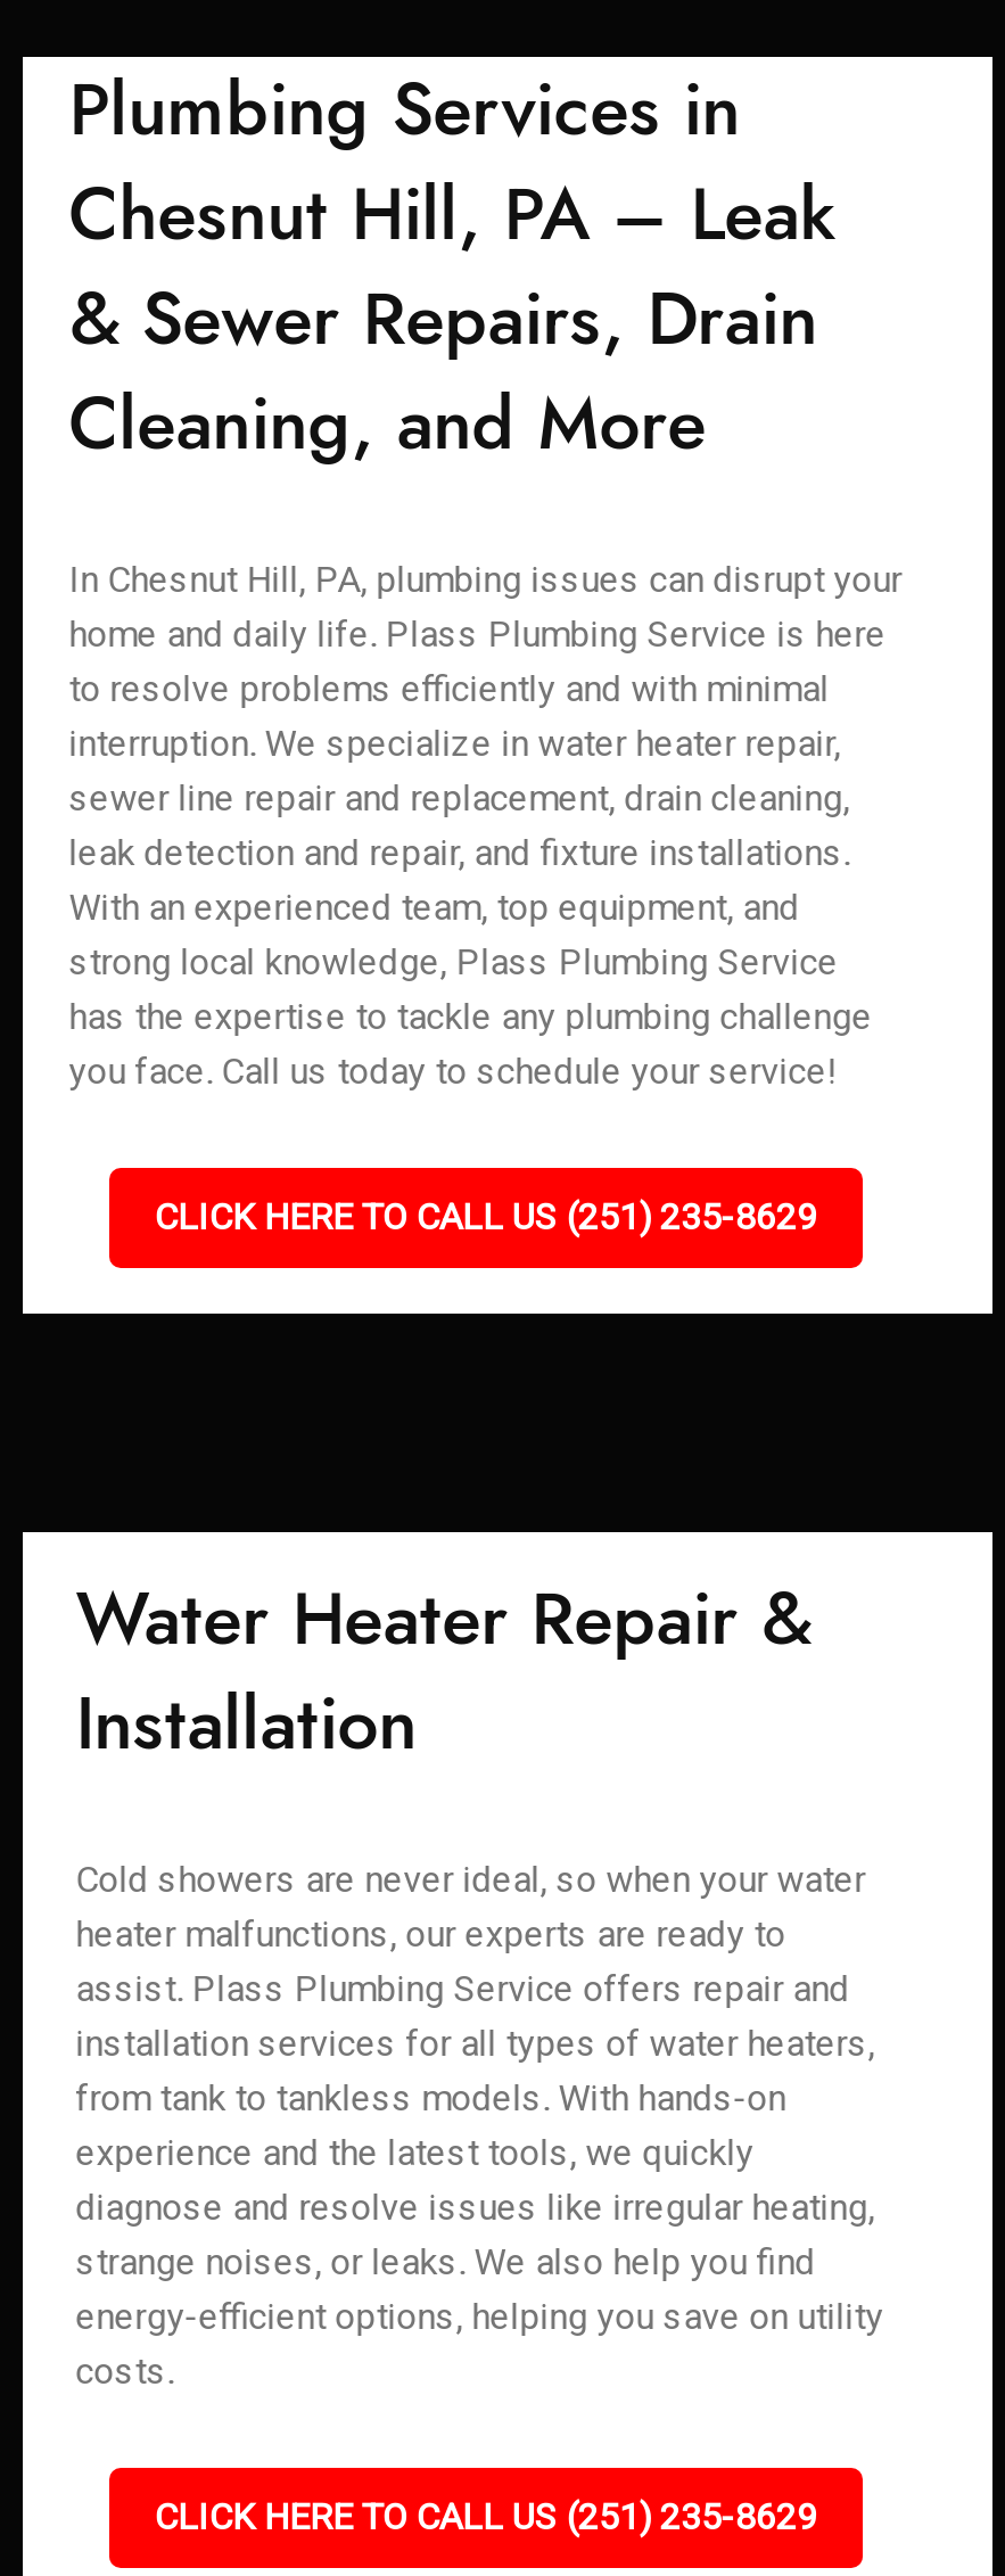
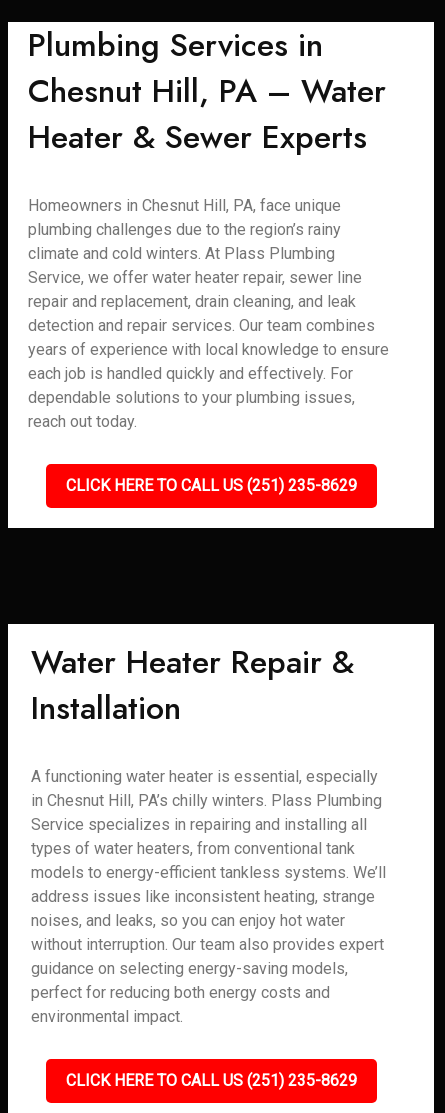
- Chesnut Hill, PA – Leak
- & Sewer Repairs, Drain
- Cleaning, and More
+ Chesnut Hill, PA – Water
+ Heater & Sewer Experts

- In Chesnut Hill, PA, plumbing issues can disrupt your
- home and daily life. Plass Plumbing Service is here
- to resolve problems efficiently and with minimal
- interruption. We specialize in water heater repair,
- sewer line repair and replacement, drain cleaning,
- leak detection and repair, and fixture installations.
- With an experienced team, top equipment, and
- strong local knowledge, Plass Plumbing Service
- has the expertise to tackle any plumbing challenge
- you face. Call us today to schedule your service!
+ Homeowners in Chesnut Hill, PA, face unique
+ plumbing challenges due to the region’s rainy
+ climate and cold winters. At Plass Plumbing
+ Service, we offer water heater repair, sewer line
+ repair and replacement, drain cleaning, and leak
+ detection and repair services. Our team combines
+ years of experience with local knowledge to ensure
+ each job is handled quickly and effectively. For
+ dependable solutions to your plumbing issues,
+ reach out today.

moved up: CLICK HERE TO CALL US (251) 235-8629 | Water Heater Repair & | Installation

- Cold showers are never ideal, so when your water
- heater malfunctions, our experts are ready to
- assist. Plass Plumbing Service offers repair and
- installation services for all types of water heaters,
- from tank to tankless models. With hands-on
- experience and the latest tools, we quickly
- diagnose and resolve issues like irregular heating,
- strange noises, or leaks. We also help you find
- energy-efficient options, helping you save on utility
- costs.
+ A functioning water heater is essential, especially
+ in Chesnut Hill, PA’s chilly winters. Plass Plumbing
+ Service specializes in repairing and installing all
+ types of water heaters, from conventional tank
+ models to energy-efficient tankless systems. We’ll
+ address issues like inconsistent heating, strange
+ noises, and leaks, so you can enjoy hot water
+ without interruption. Our team also provides expert
+ guidance on selecting energy-saving models,
+ perfect for reducing both energy costs and
+ environmental impact.
